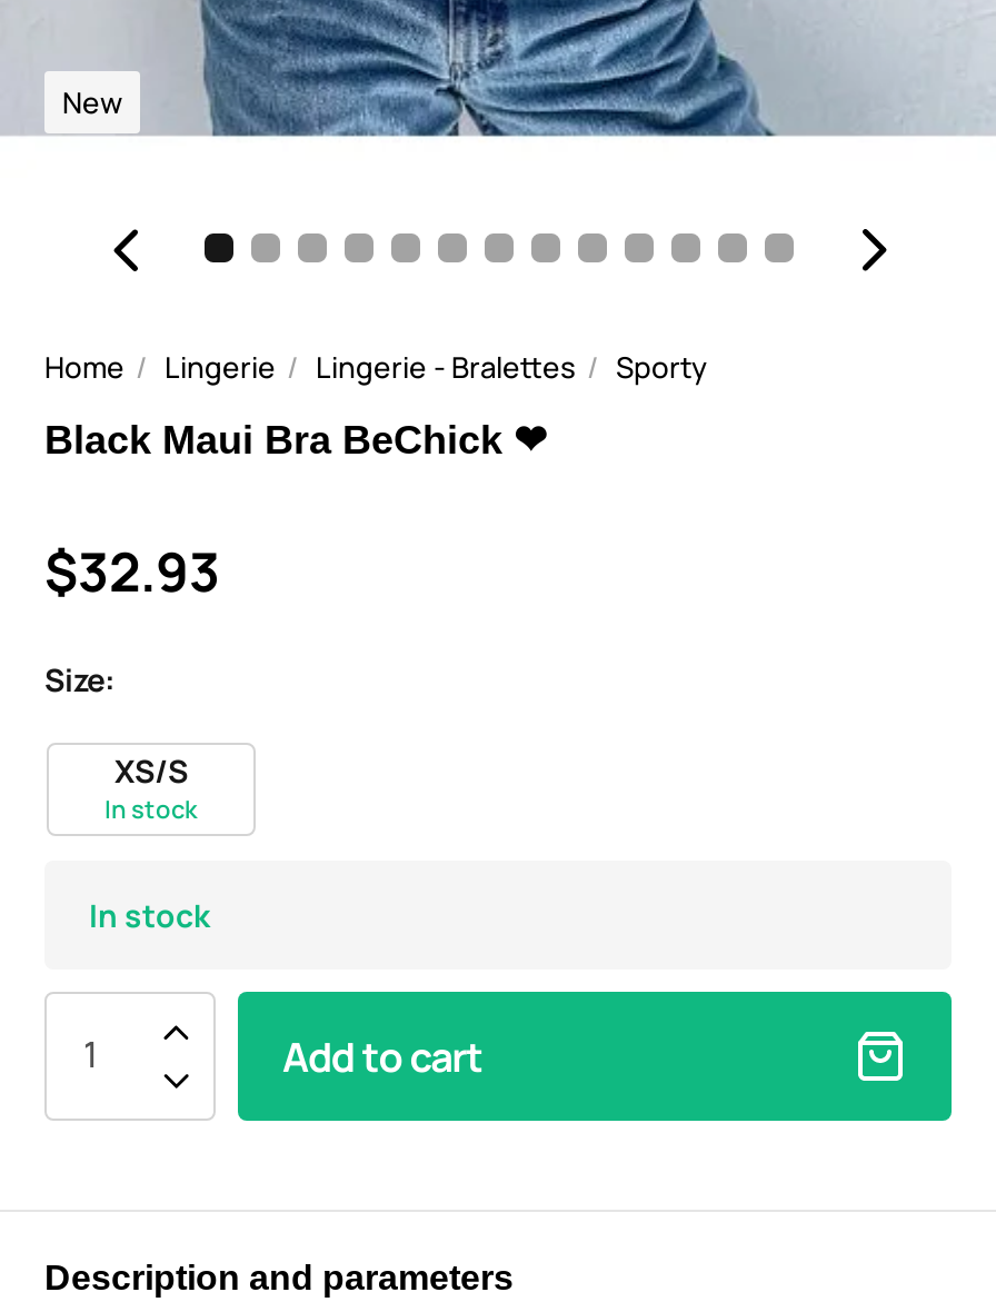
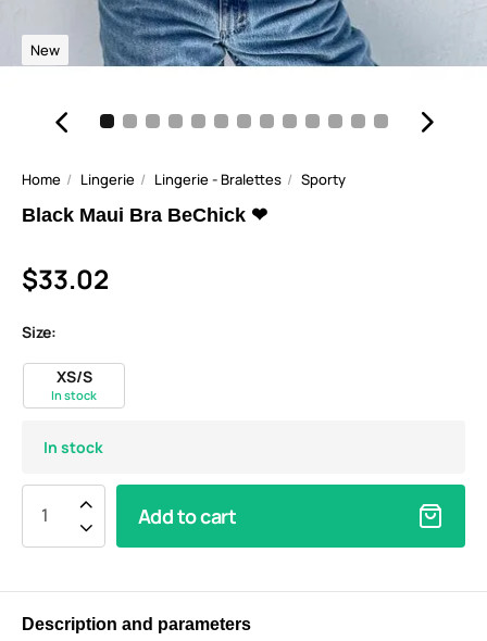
- $32.93
+ $33.02
